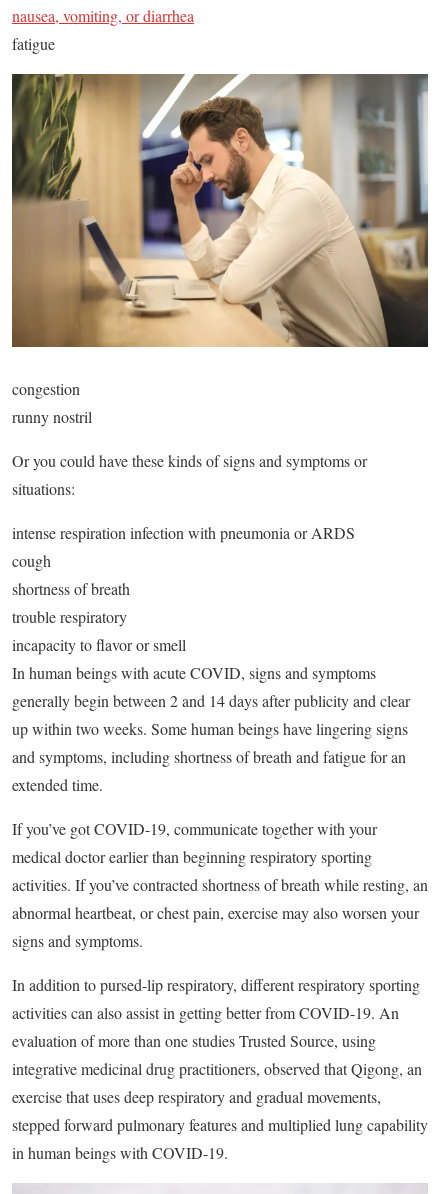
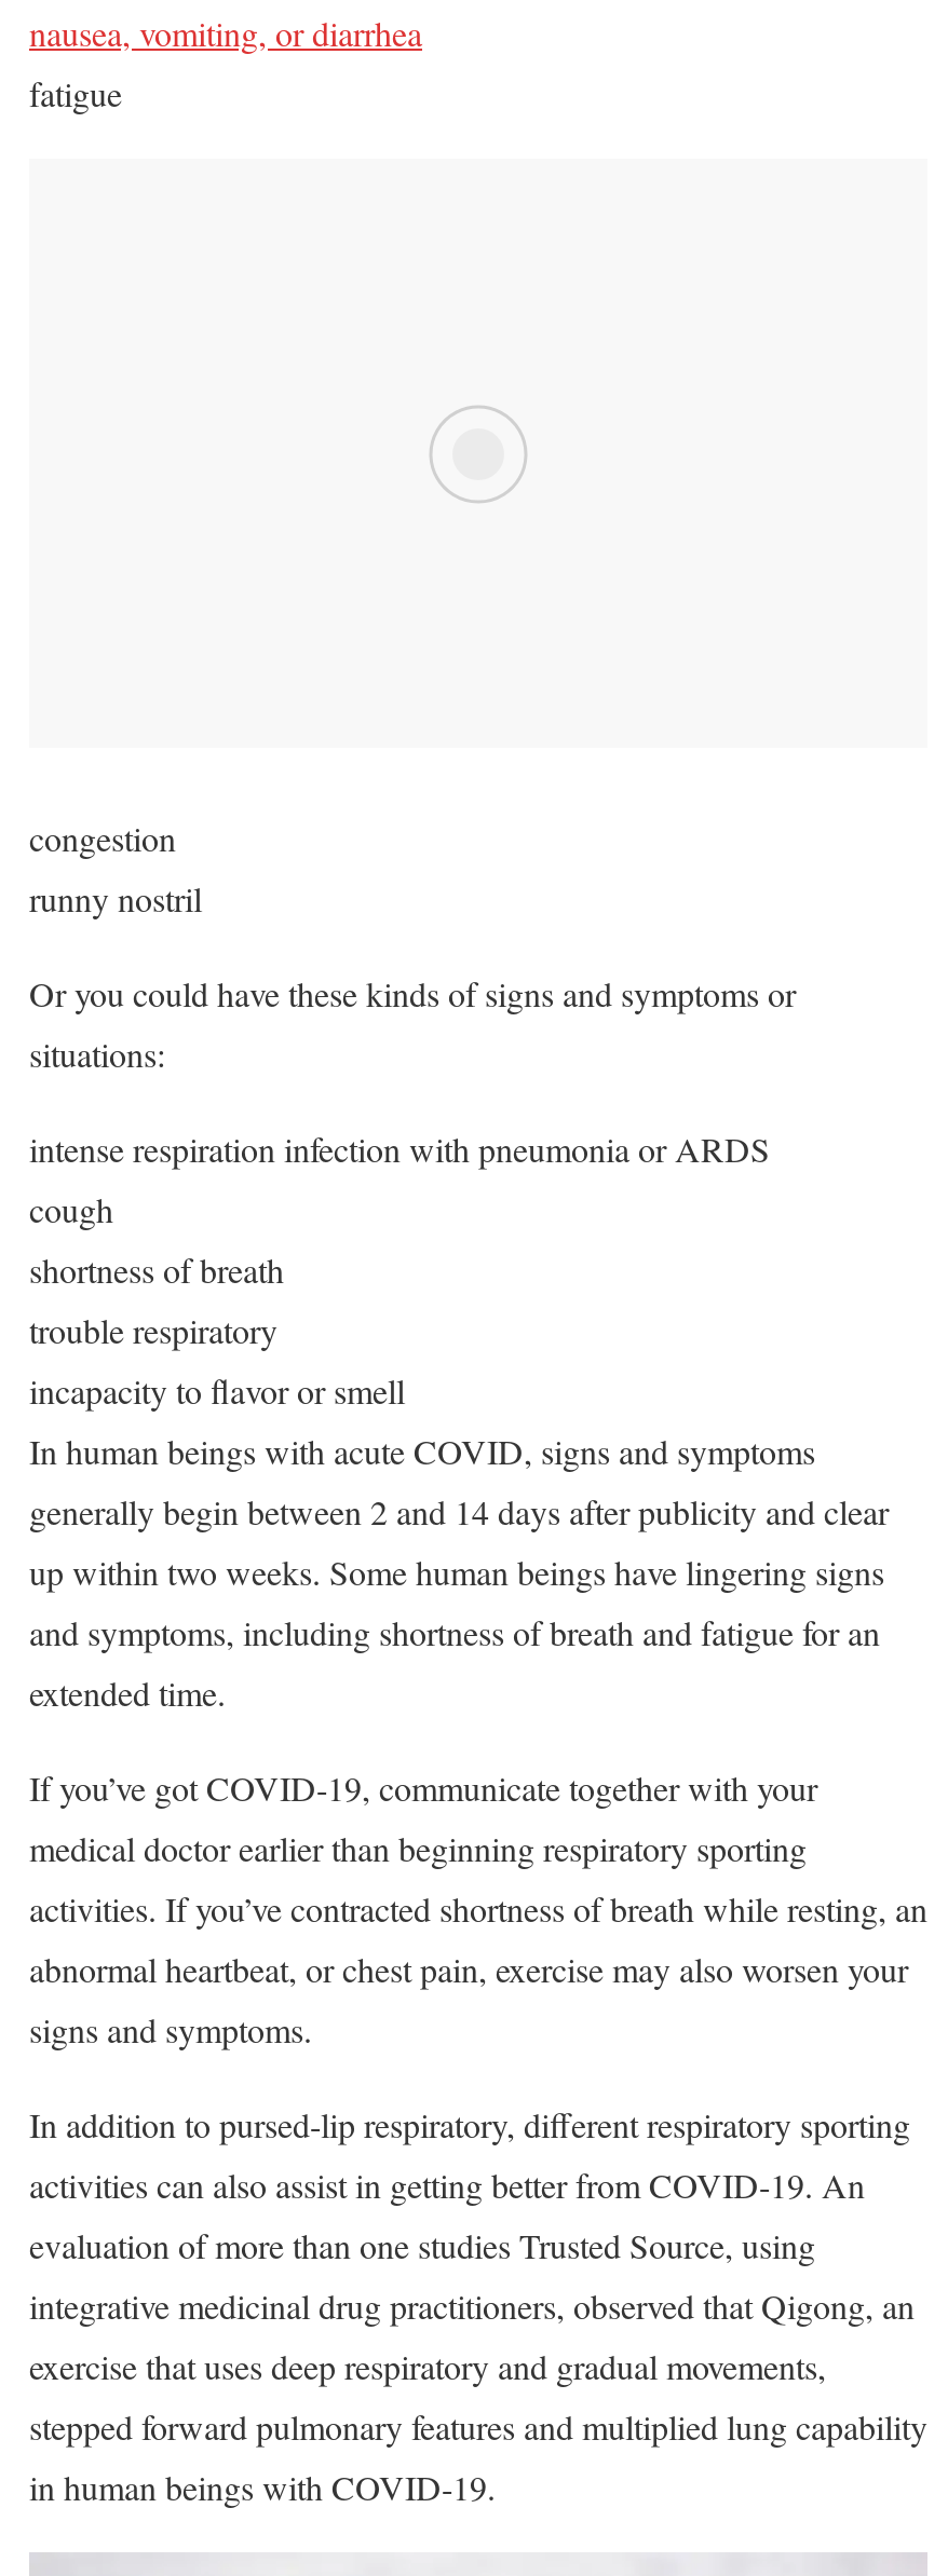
- [image]
